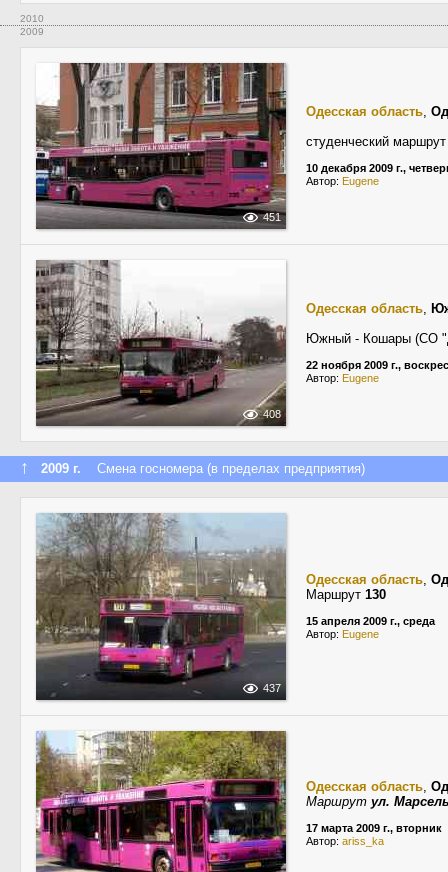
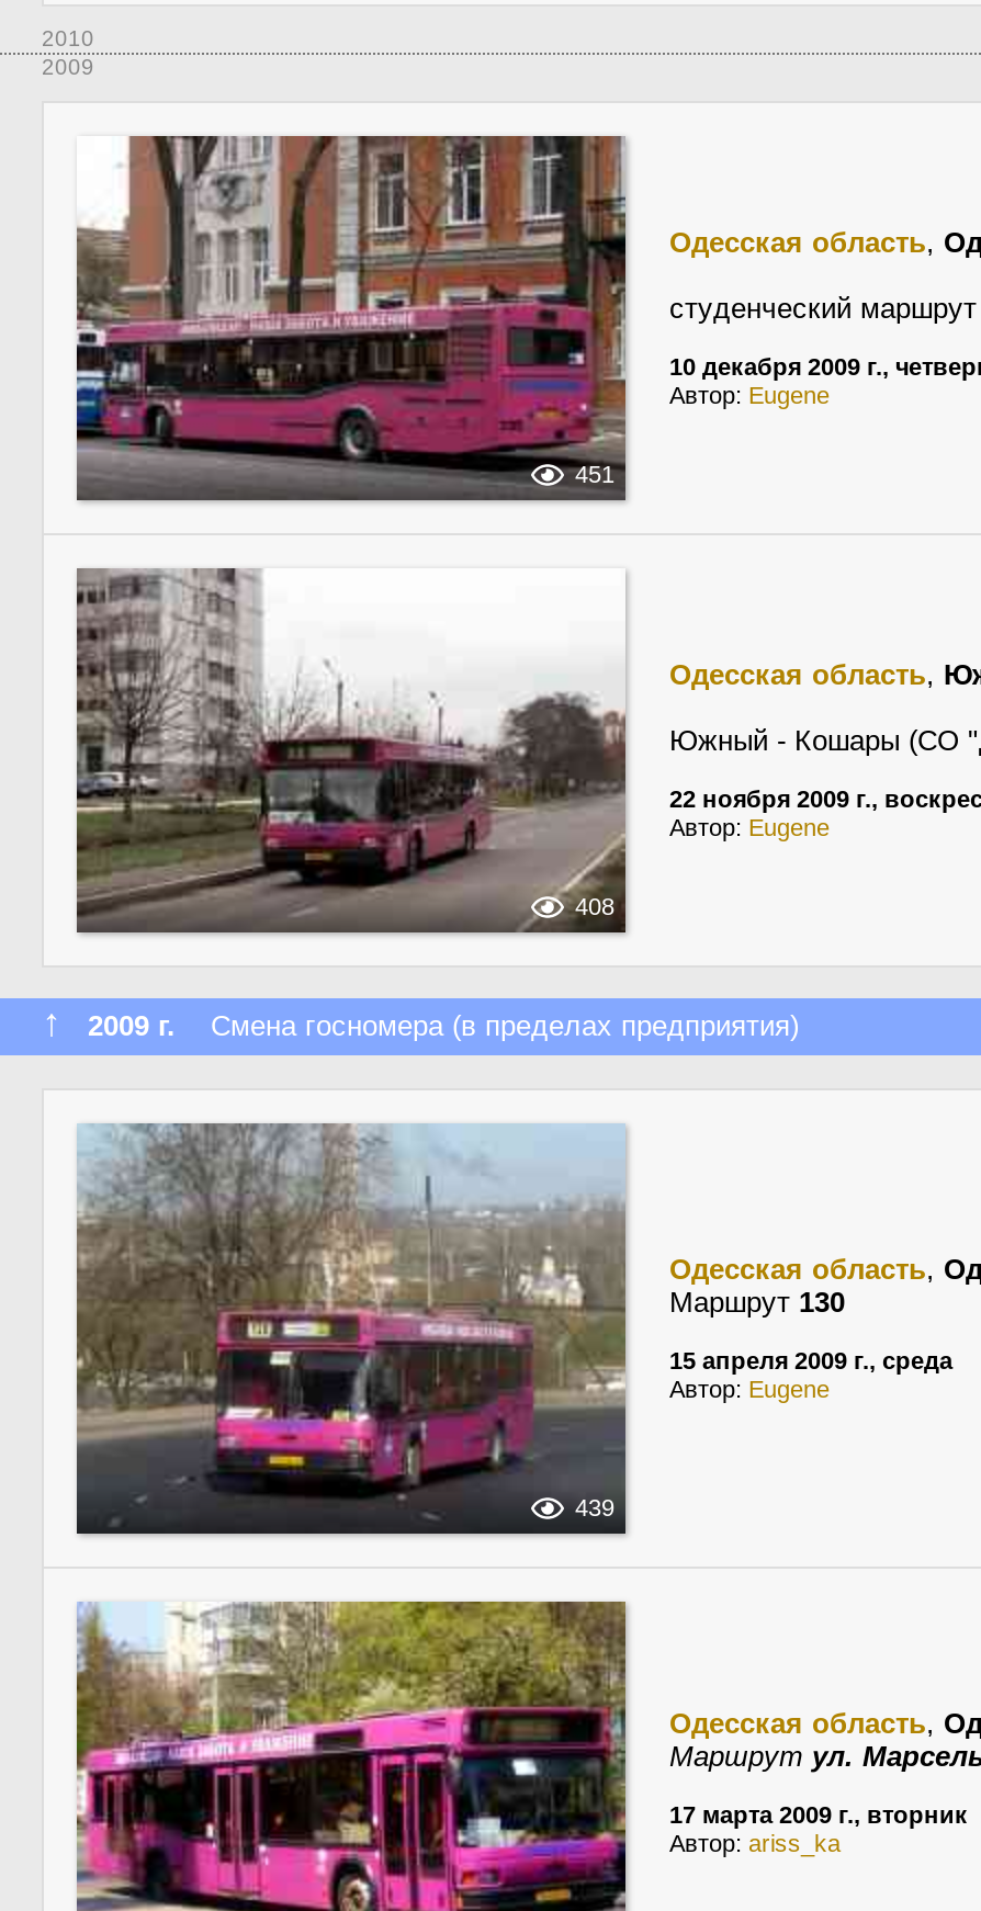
- 437
+ 439
